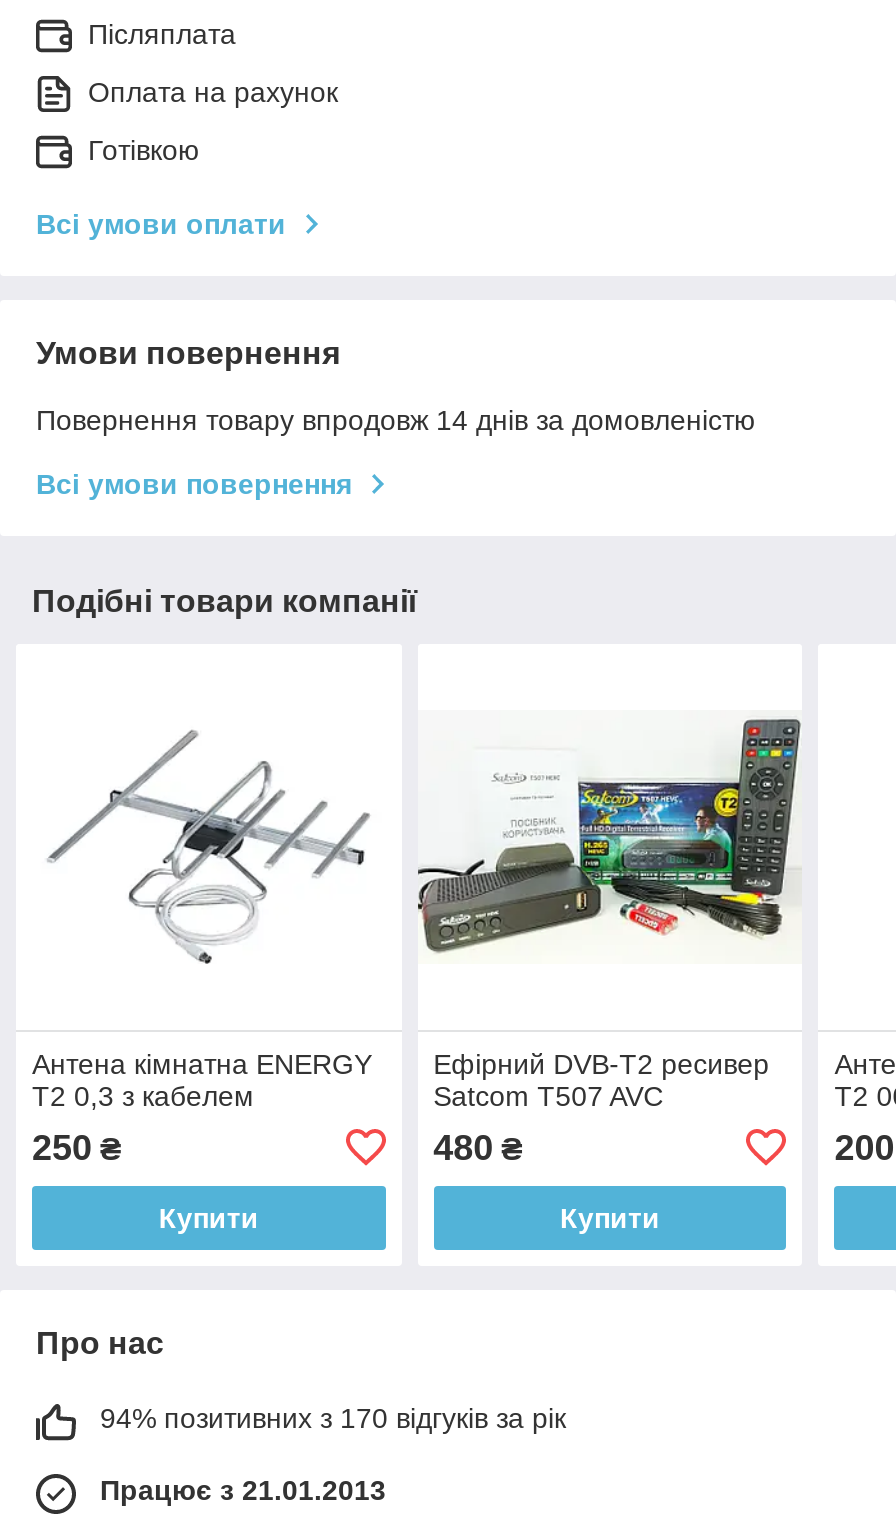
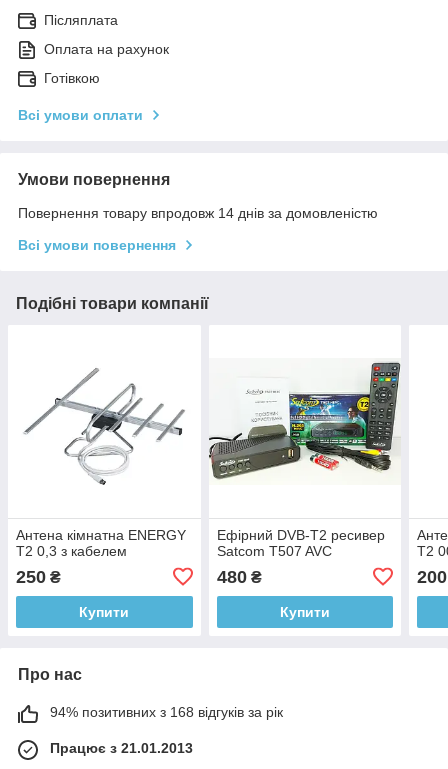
- 94% позитивних з 170 відгуків за рік
+ 94% позитивних з 168 відгуків за рік
